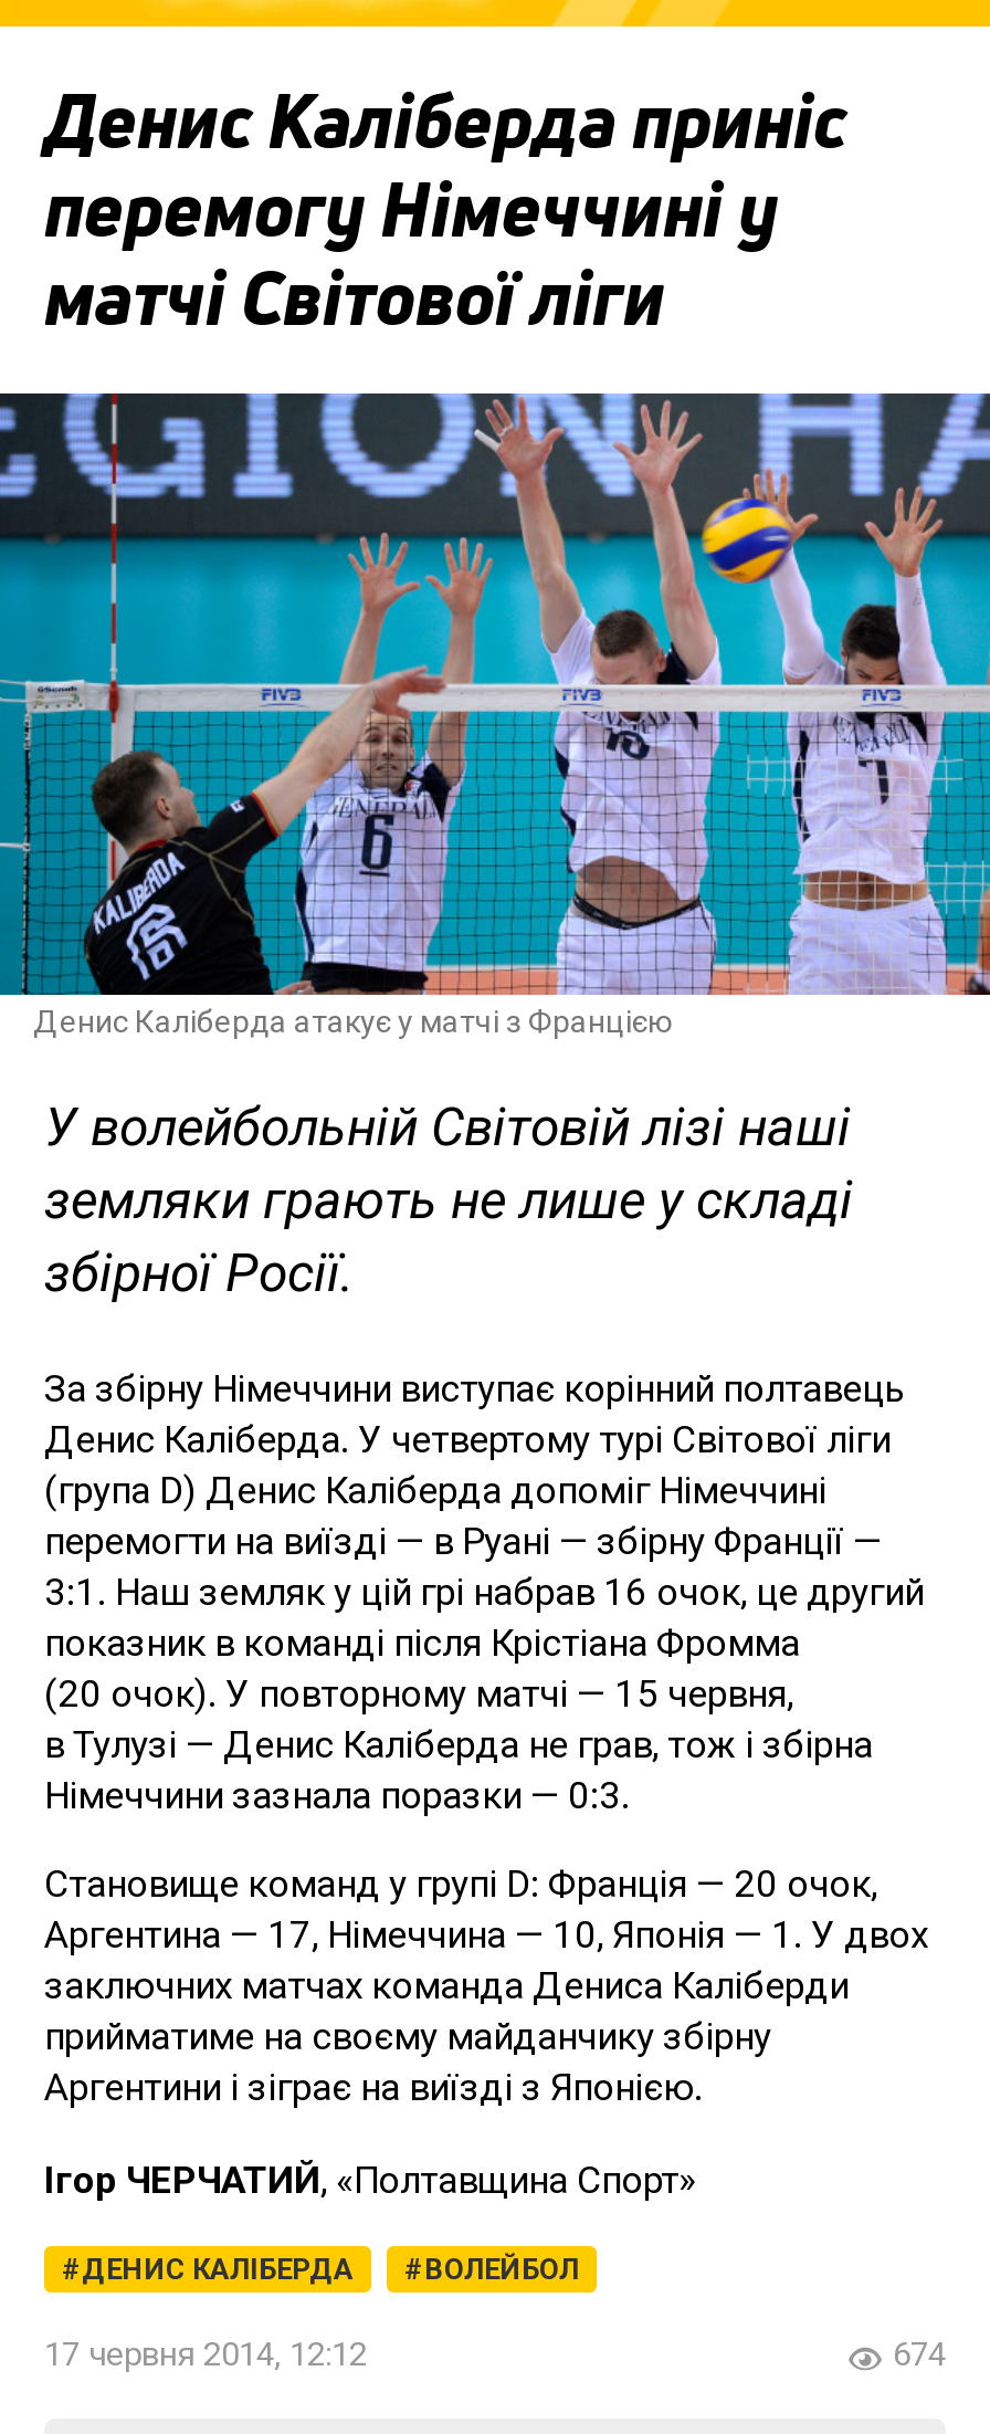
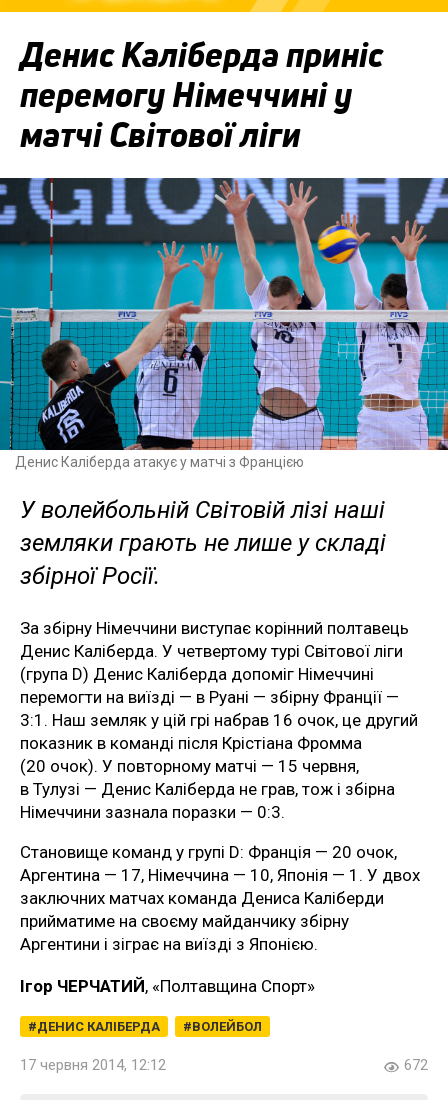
- 674
+ 672
